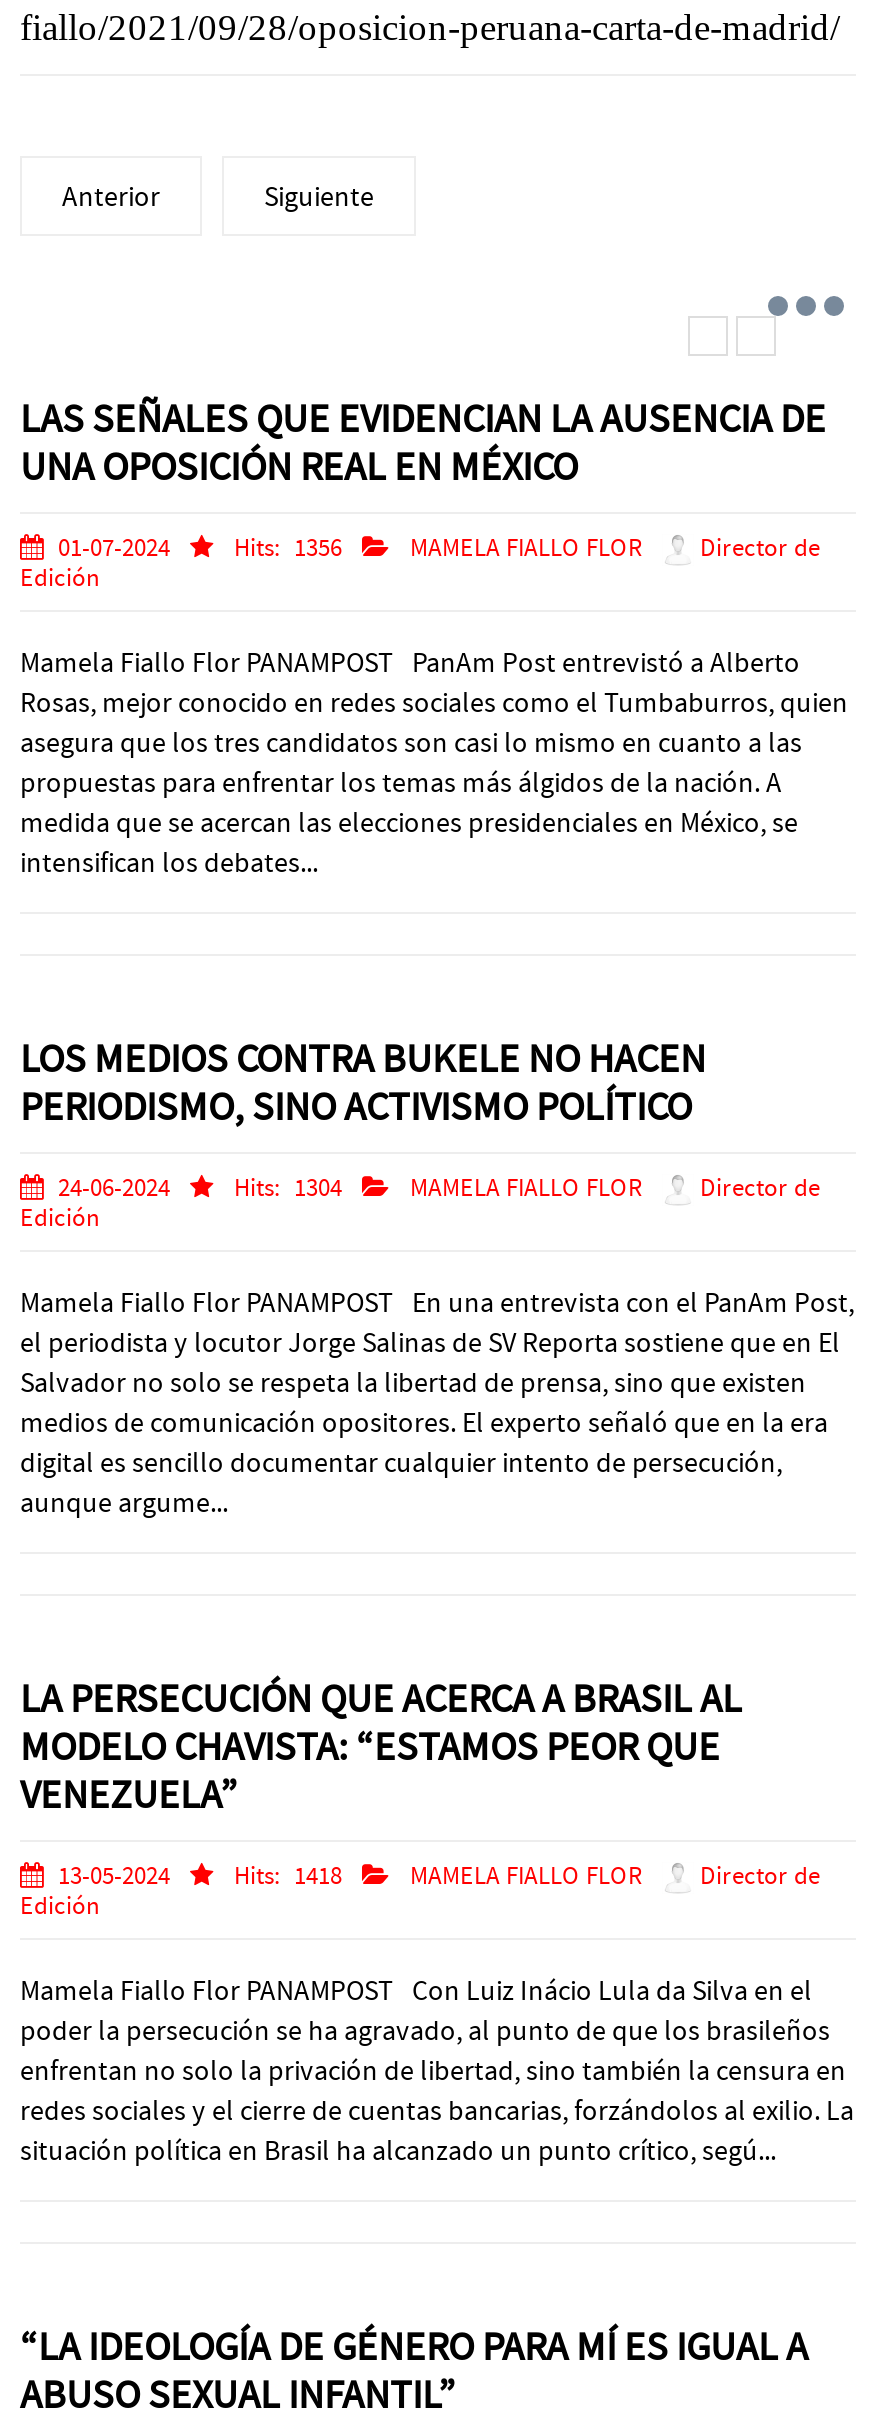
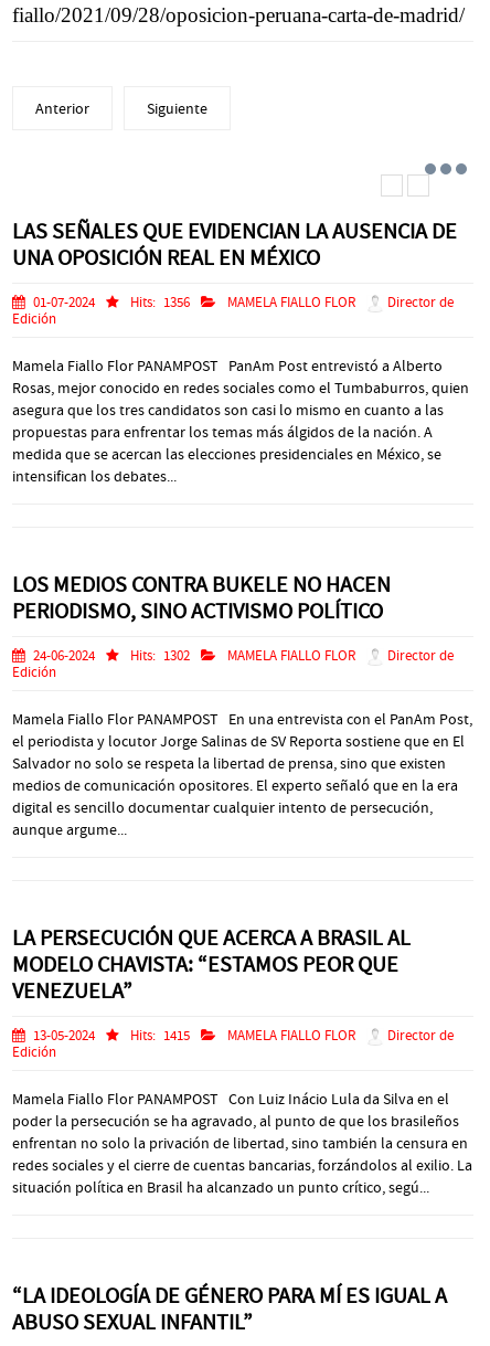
- 24-06-2024 Hits: 1304
+ 24-06-2024 Hits: 1302

- 13-05-2024 Hits: 1418
+ 13-05-2024 Hits: 1415
